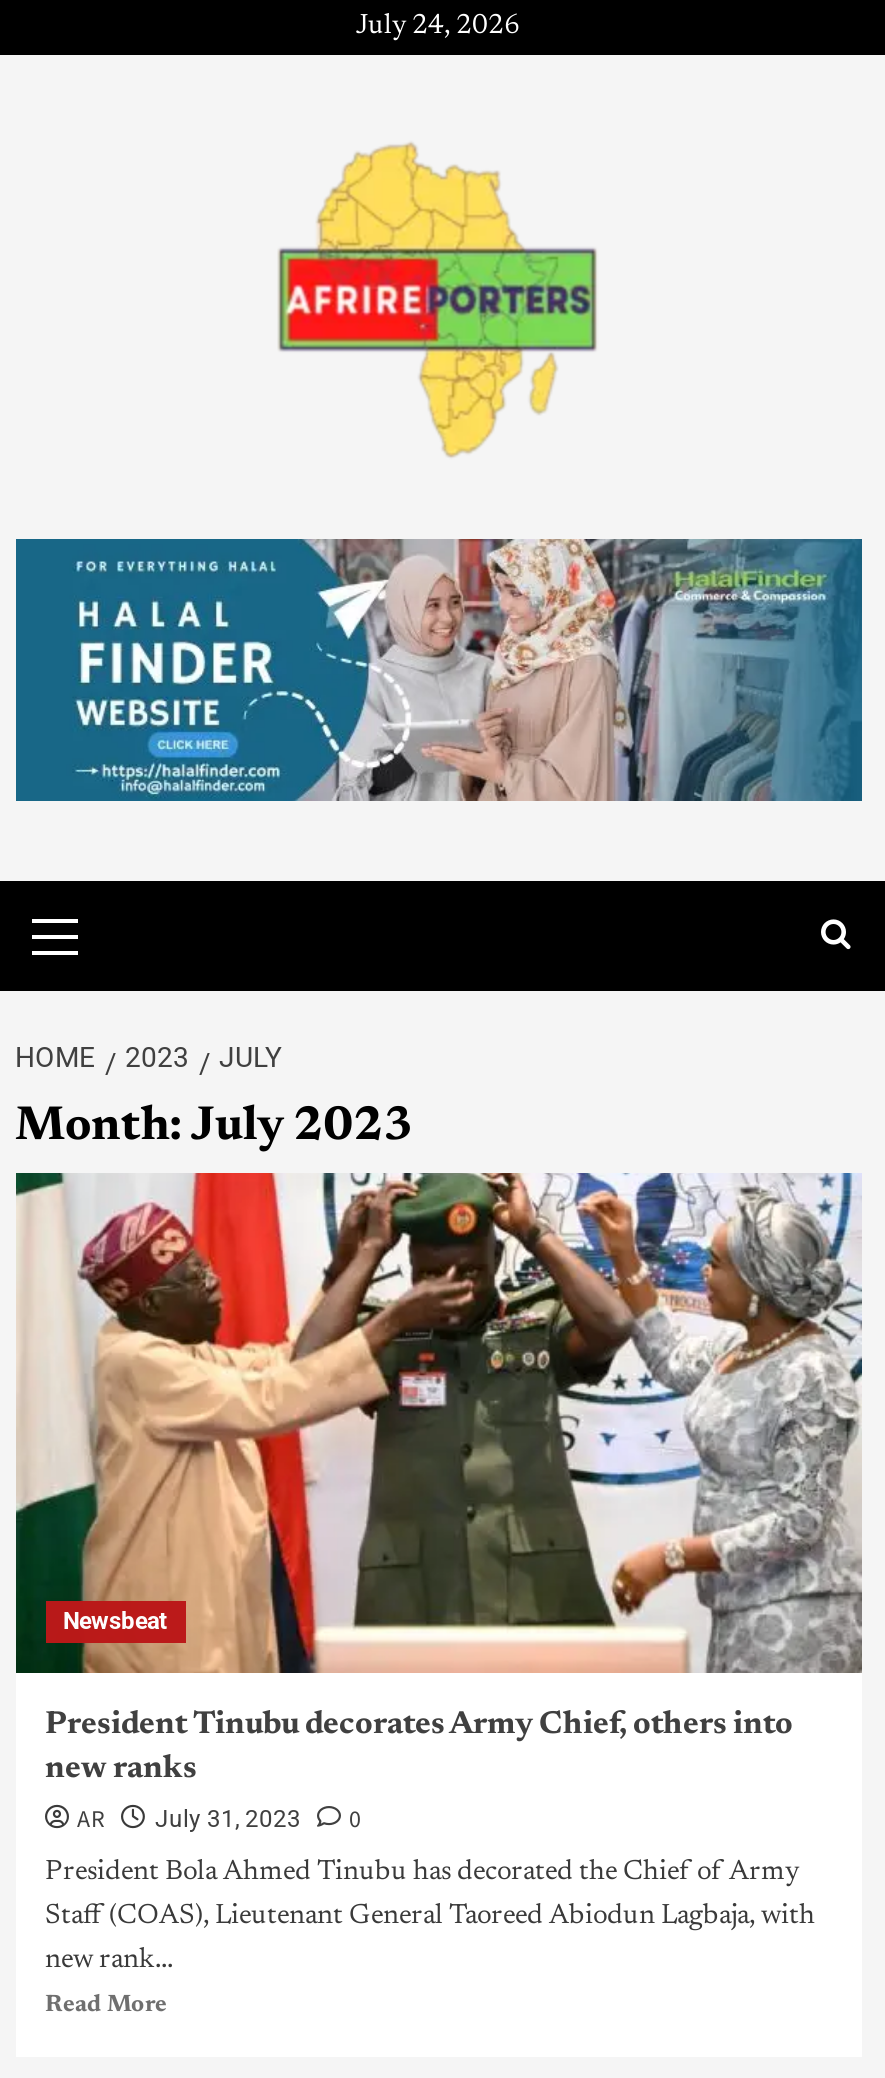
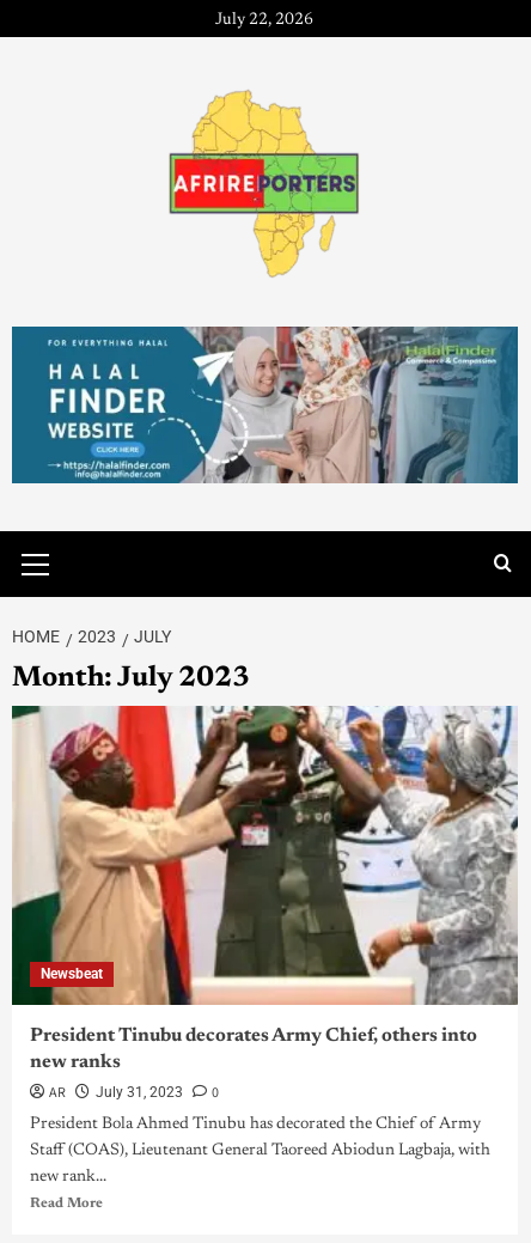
- July 24, 2026
+ July 22, 2026
